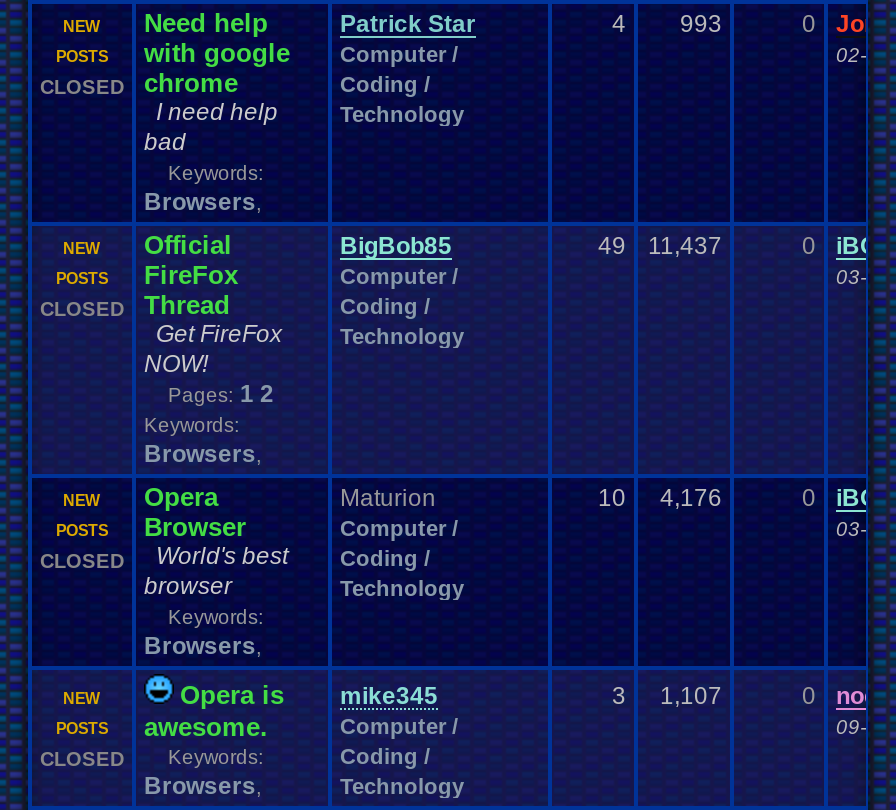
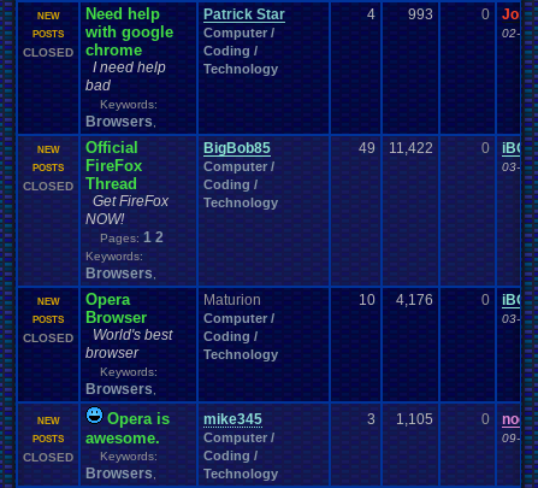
- 49 11,437
+ 49 11,422

- 3 1,107
+ 3 1,105
